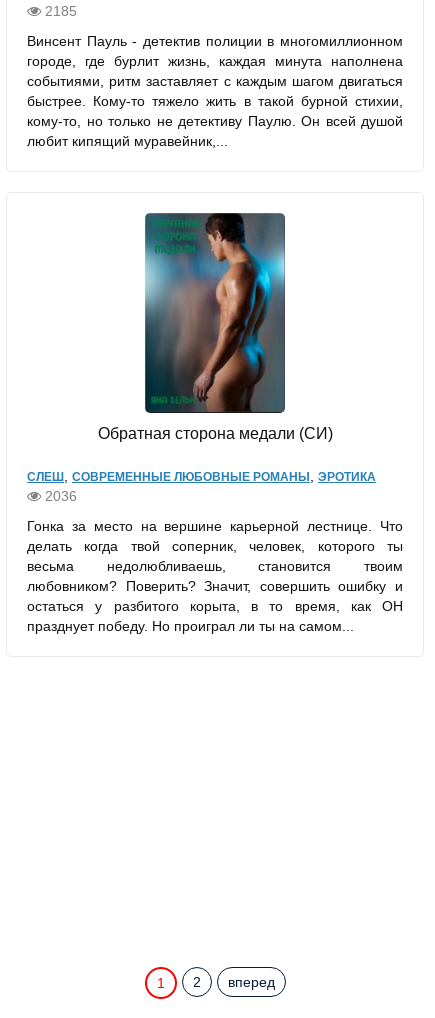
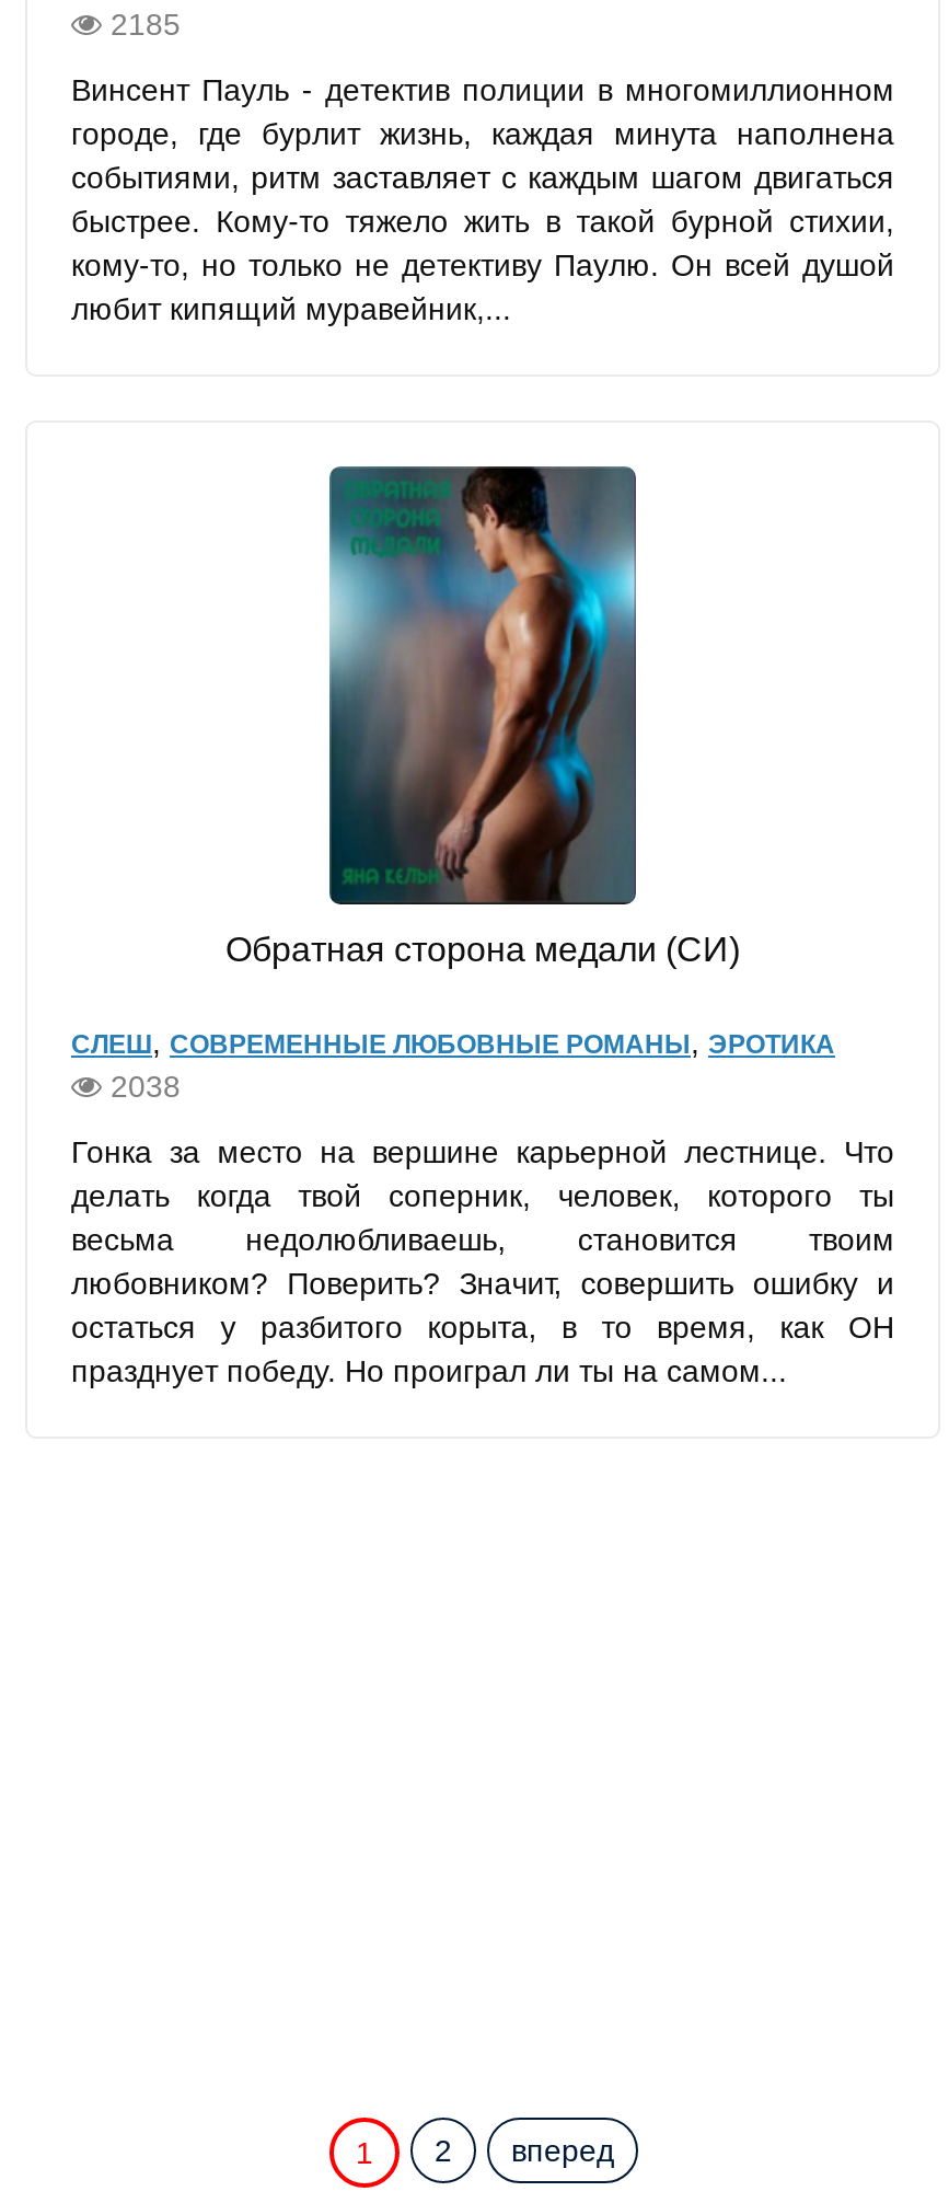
- 2036
+ 2038
